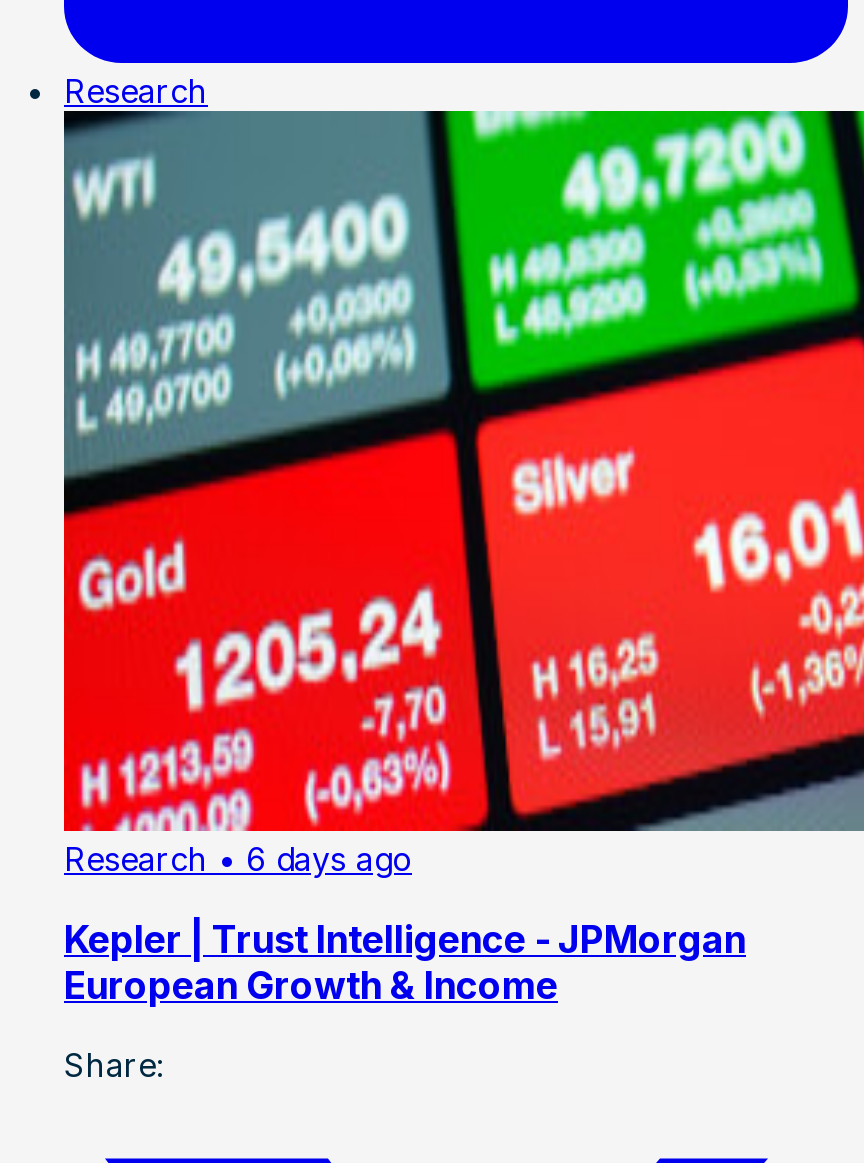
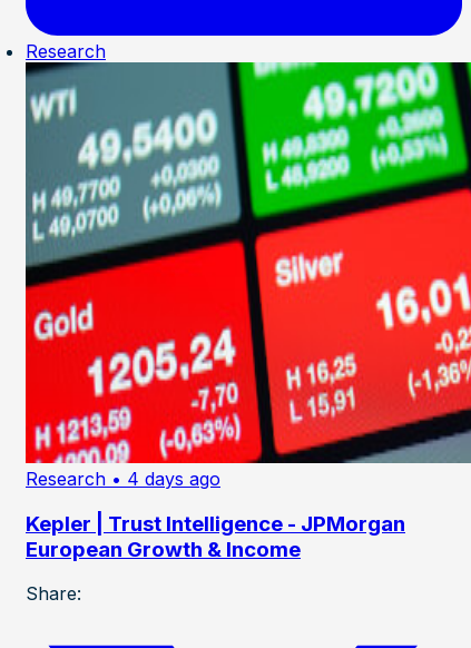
- Research • 6 days ago
+ Research • 4 days ago
